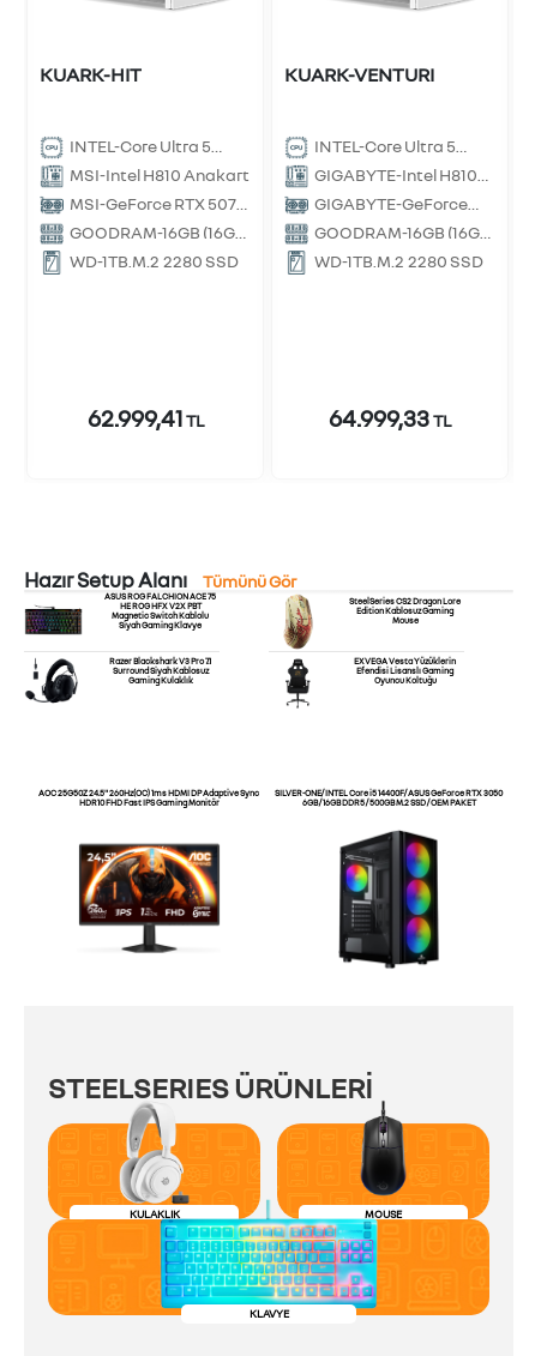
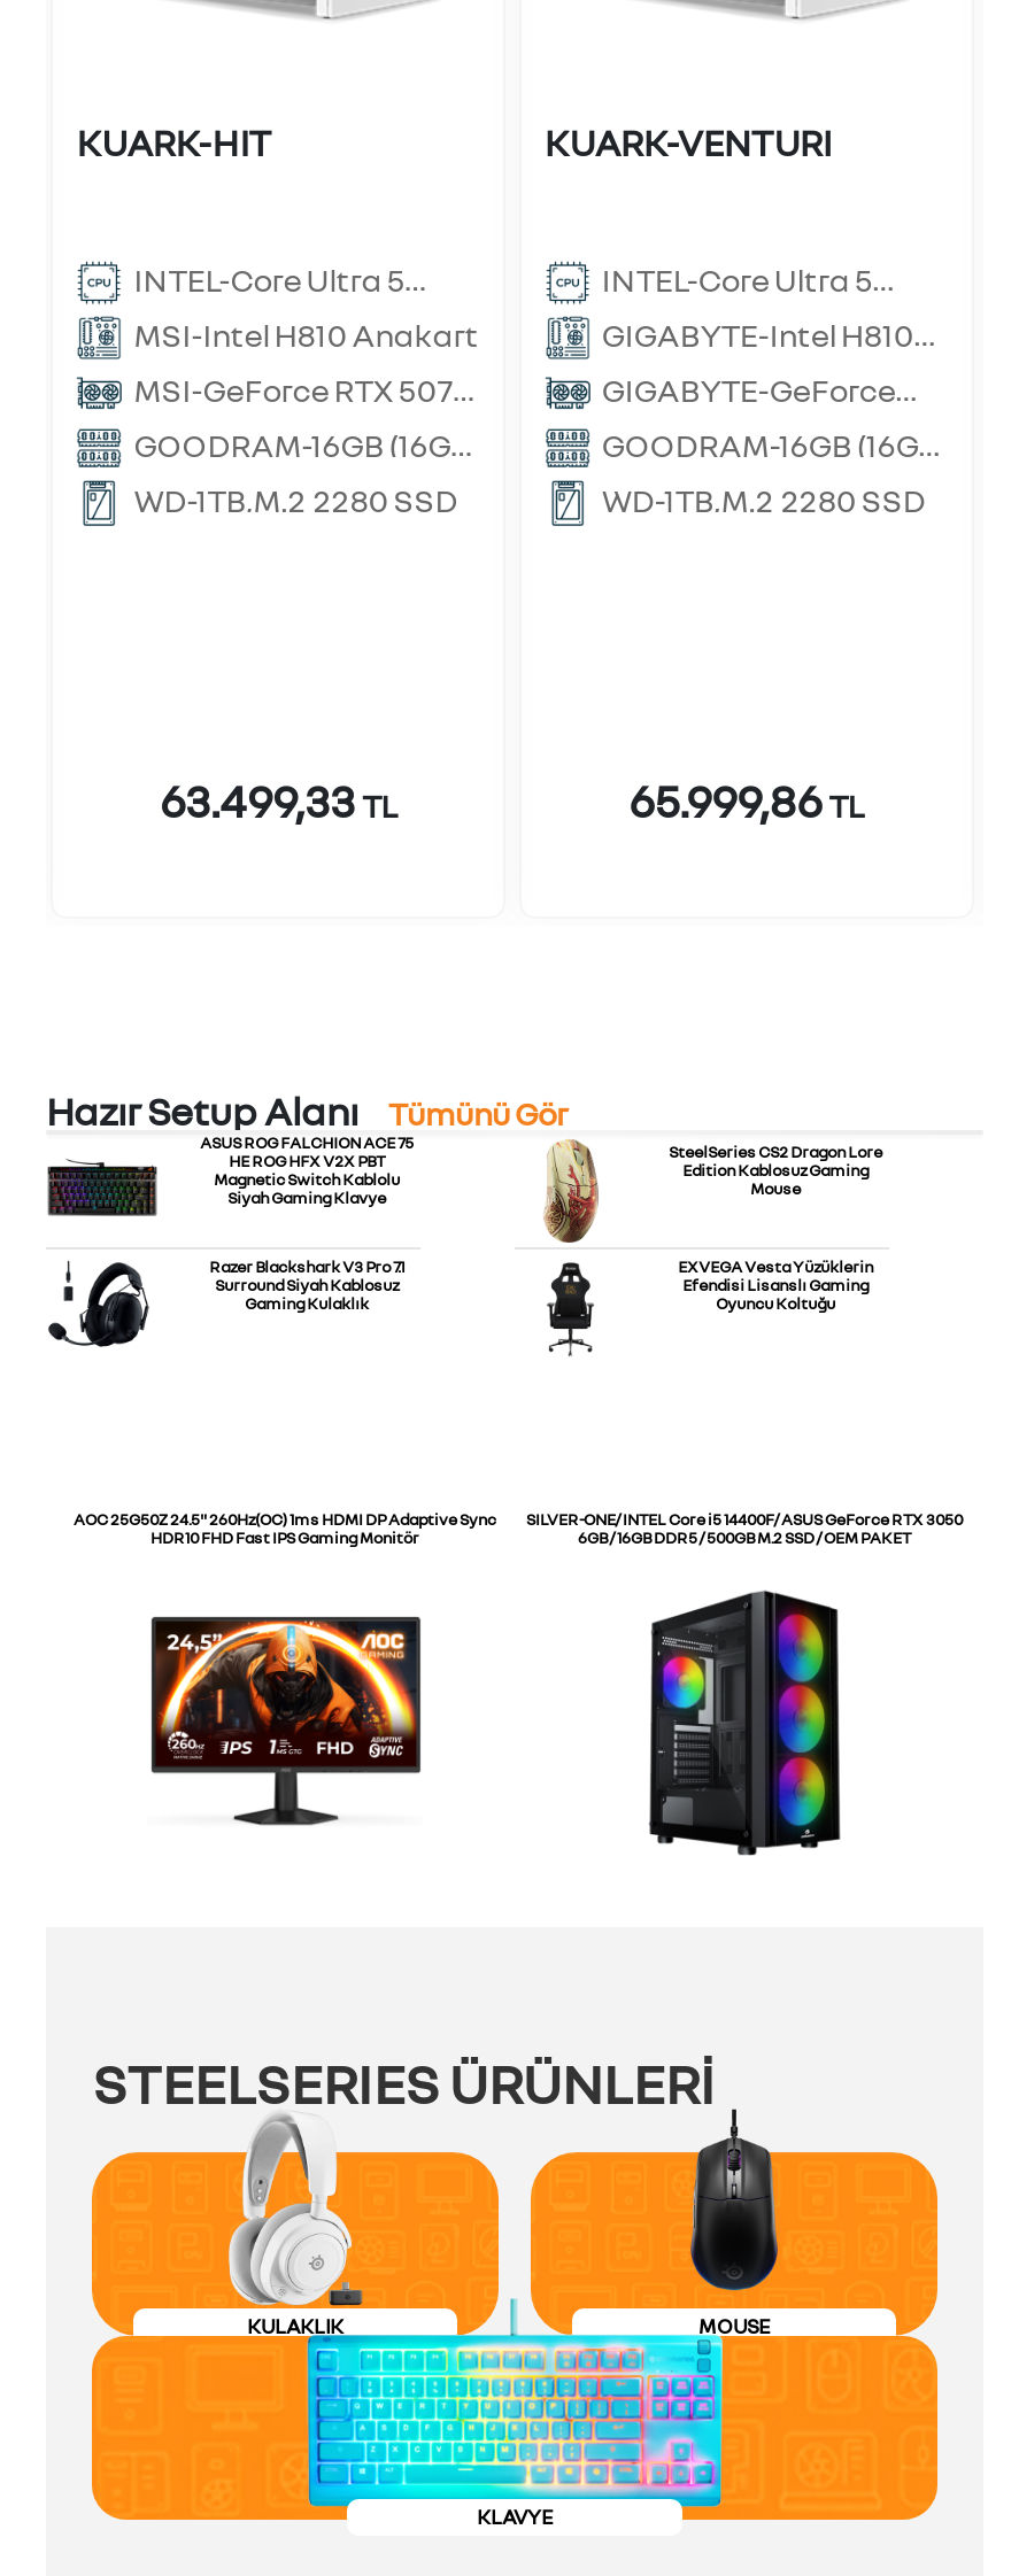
- 62.999,41TL
+ 63.499,33TL

- 64.999,33TL
+ 65.999,86TL
